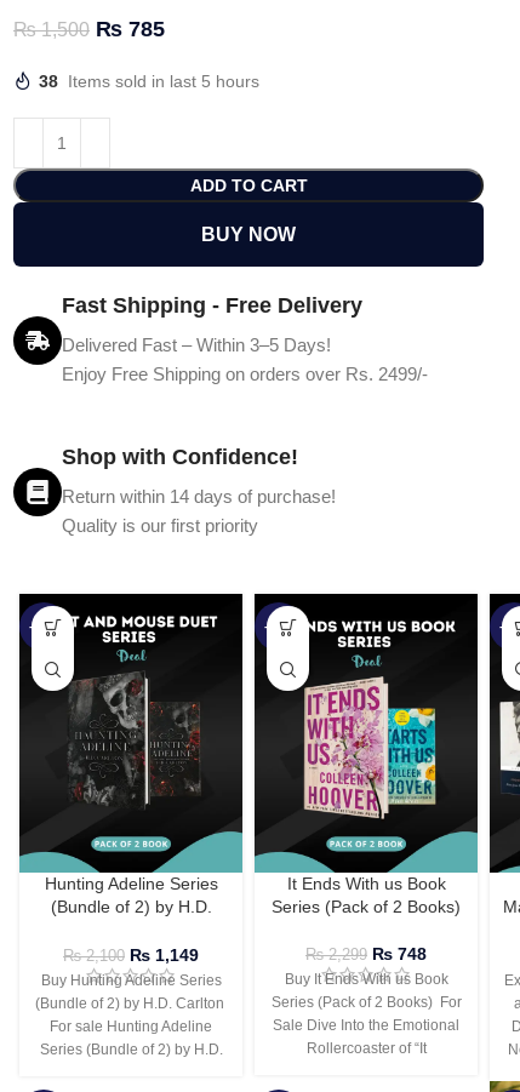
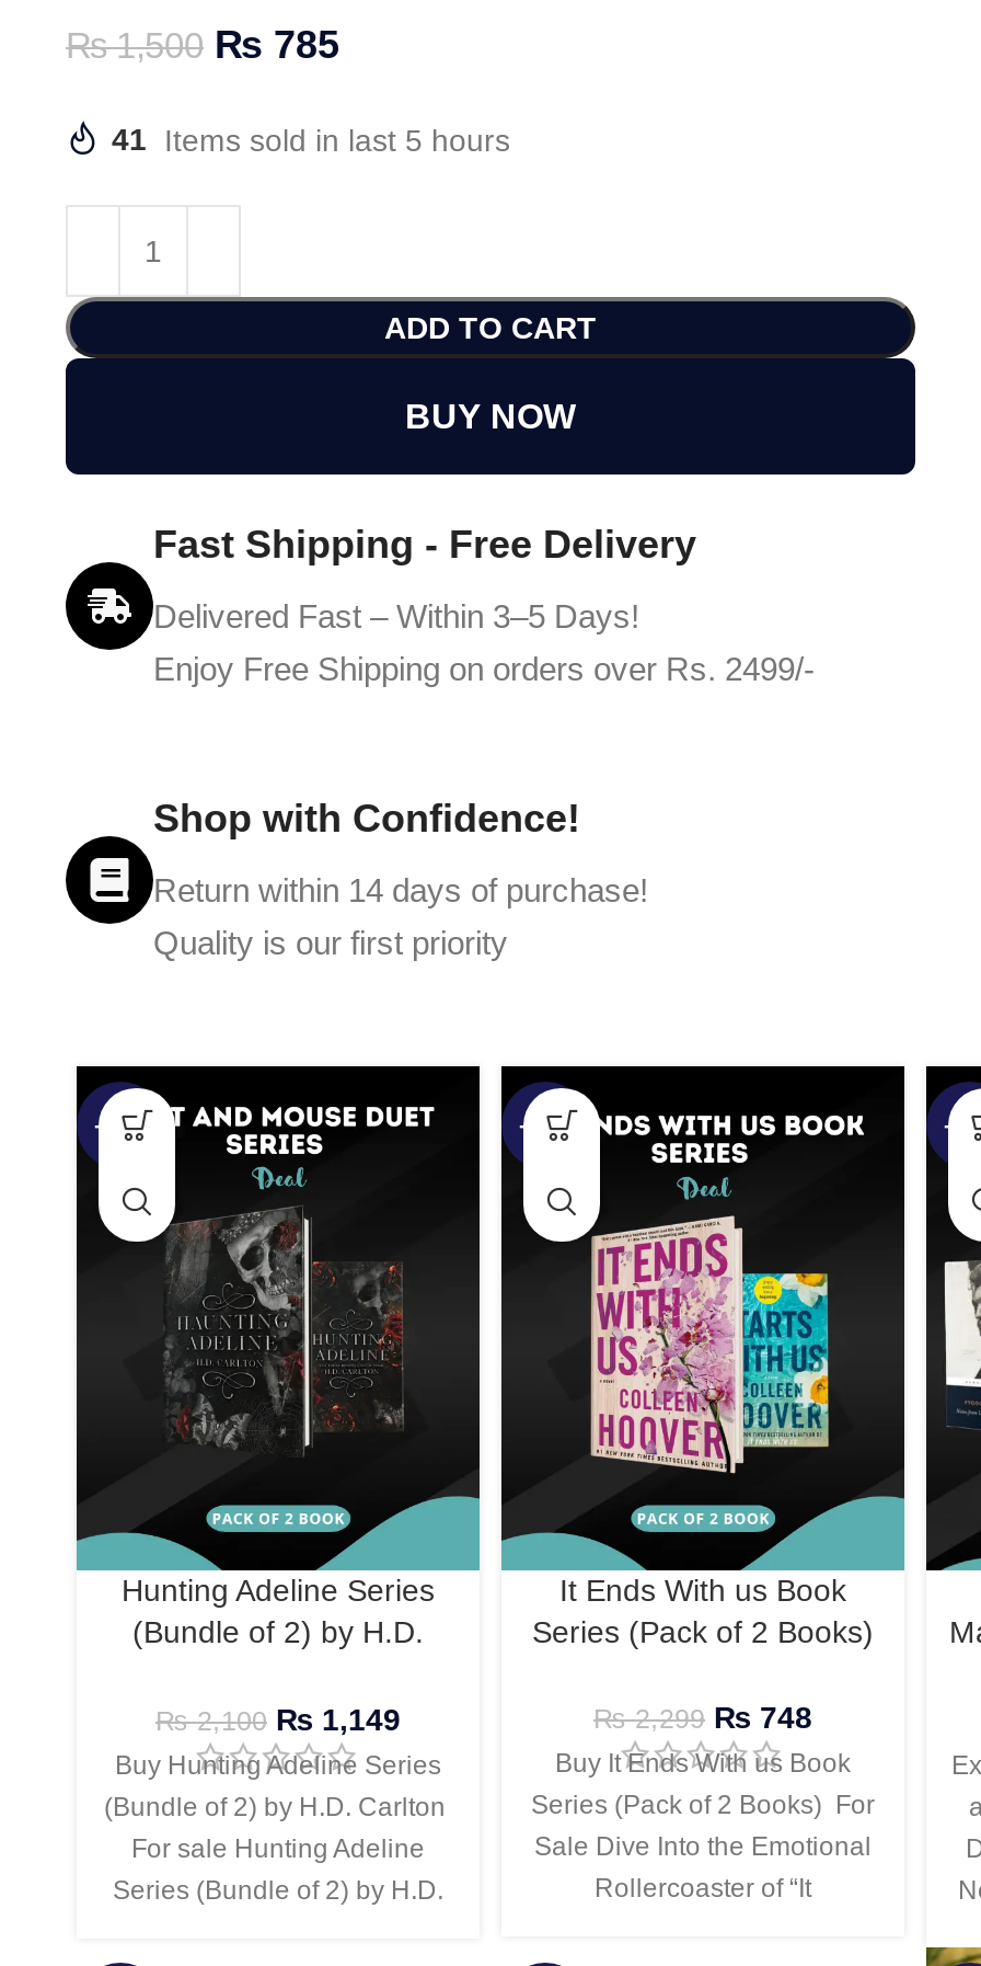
- 38 Items sold in last 5 hours
+ 41 Items sold in last 5 hours
